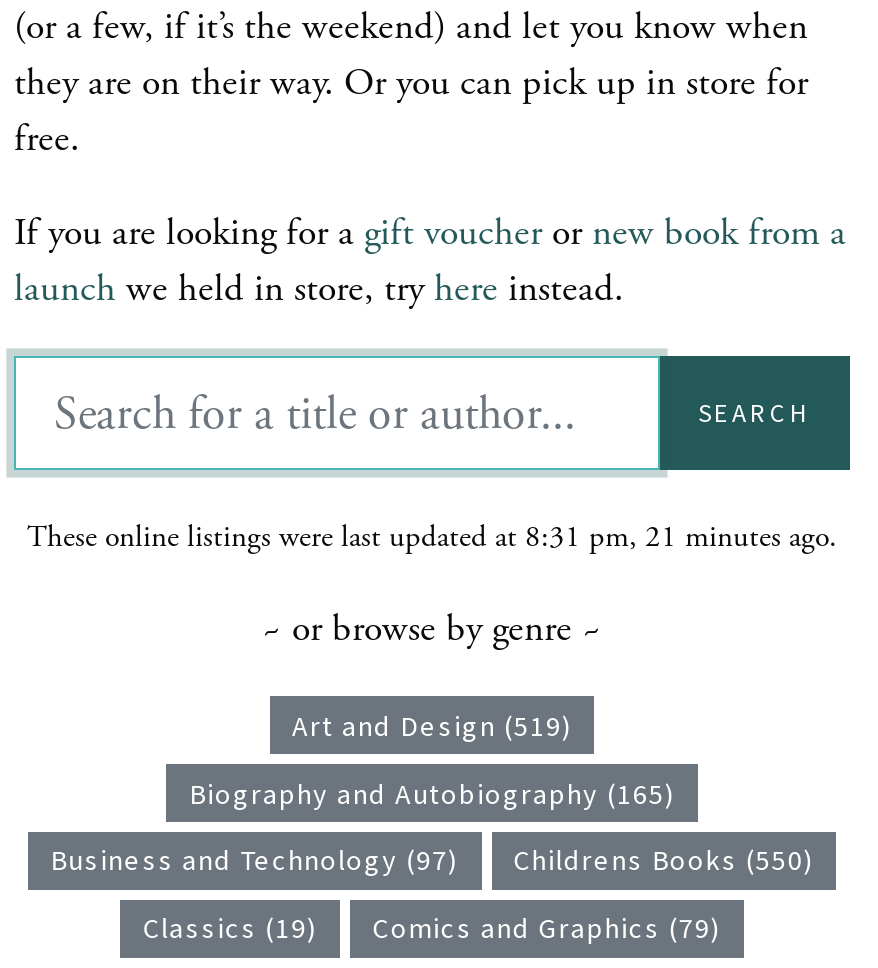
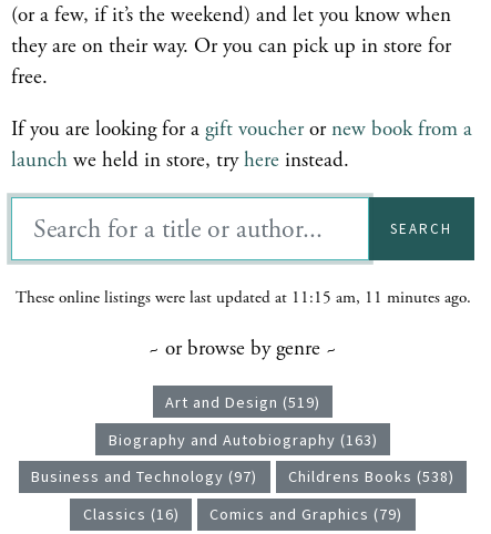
- These online listings were last updated at 8:31 pm, 21 minutes ago.
+ These online listings were last updated at 11:15 am, 11 minutes ago.

- Biography and Autobiography (165)
+ Biography and Autobiography (163)

- Childrens Books (550)
+ Childrens Books (538)

- Classics (19) Comics and Graphics (79)
+ Classics (16) Comics and Graphics (79)
